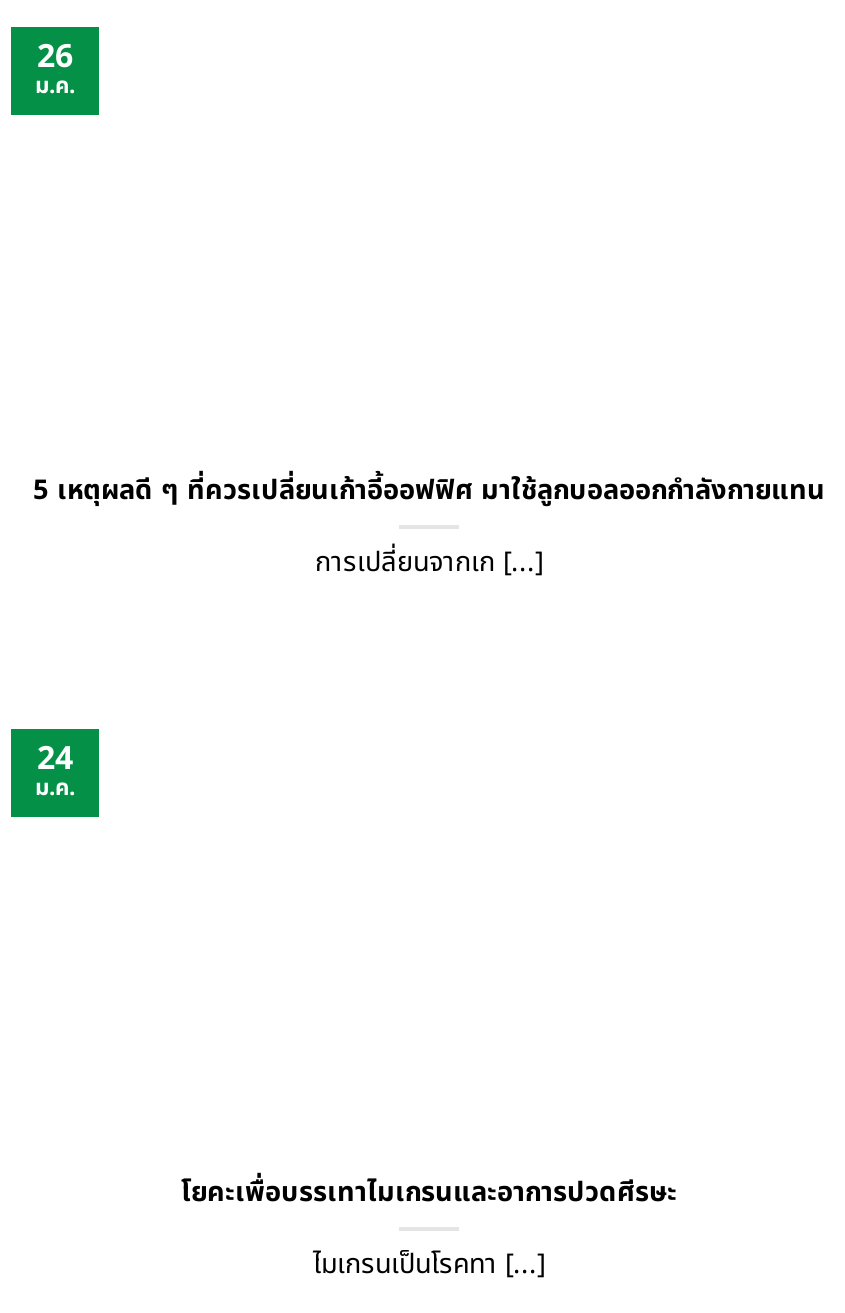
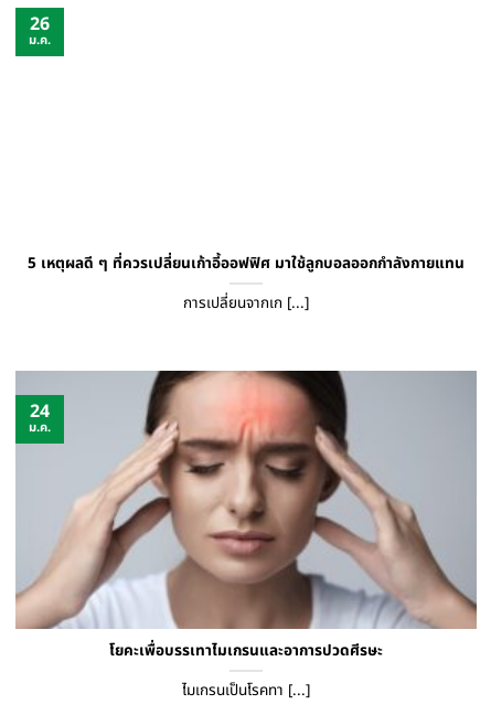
+ [image]
